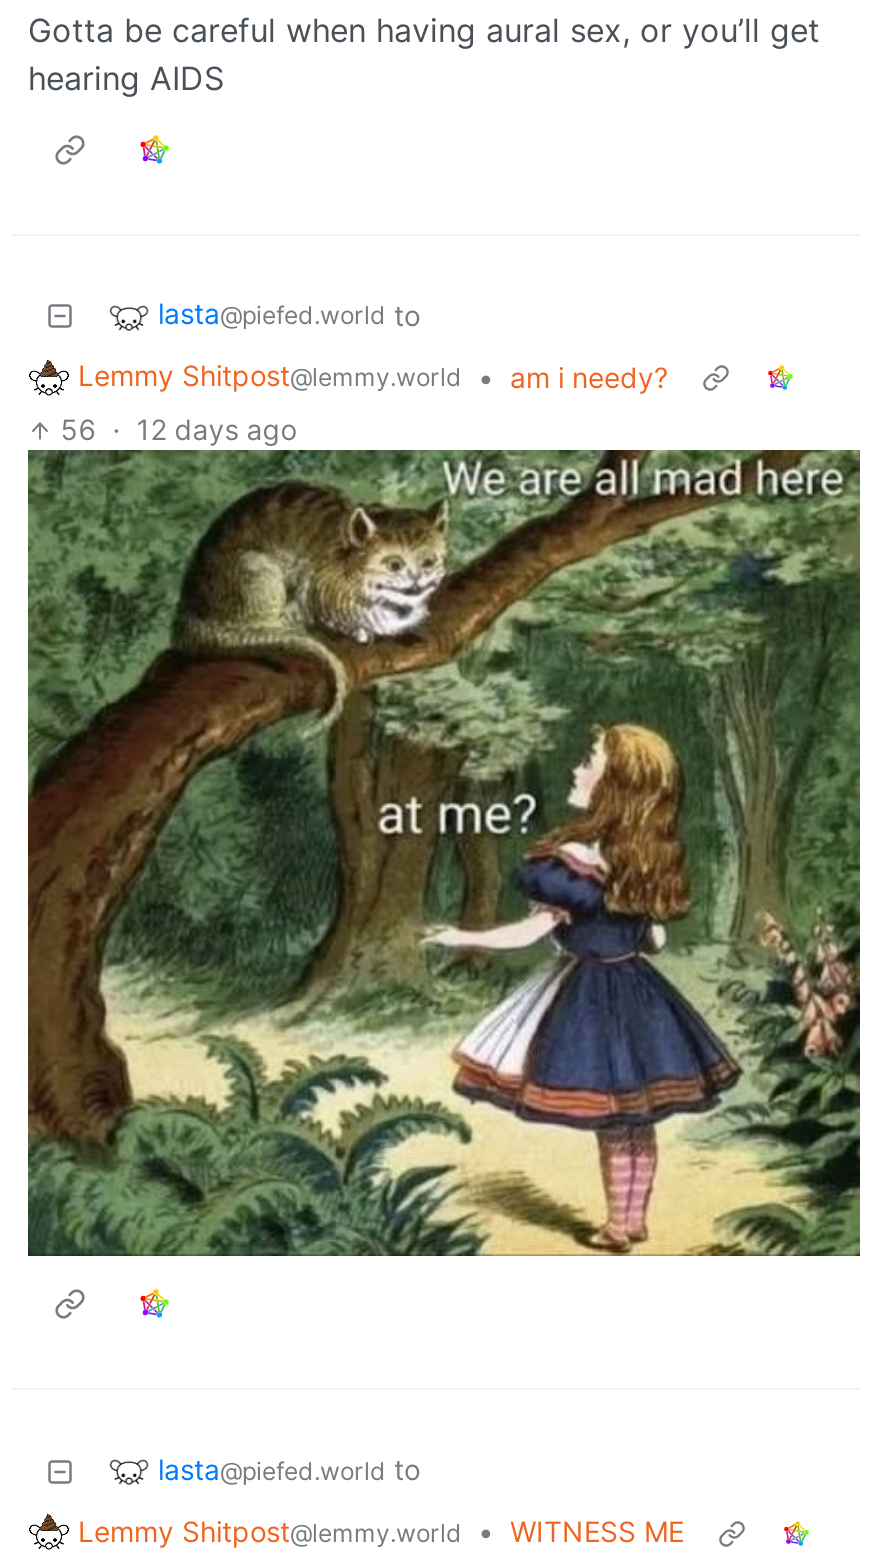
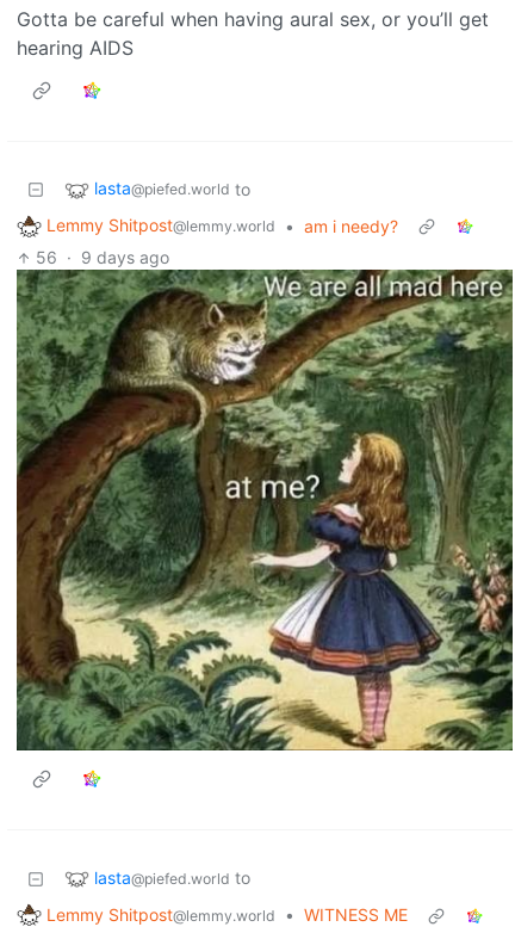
- 56 · 12 days ago
+ 56 · 9 days ago
